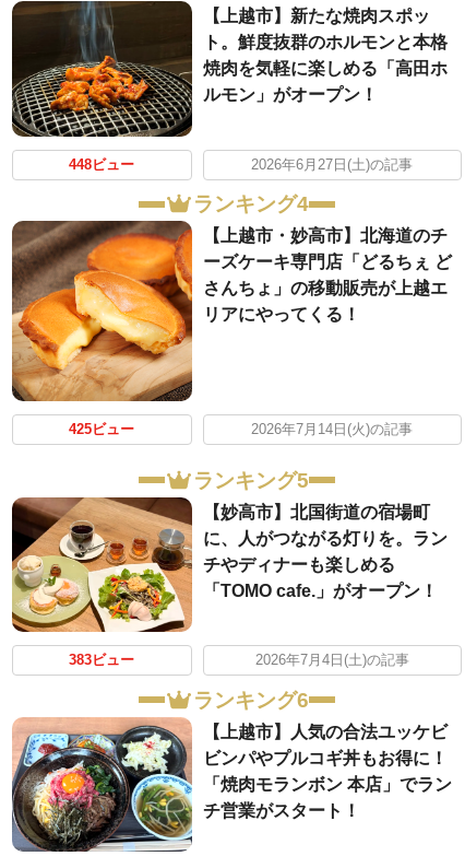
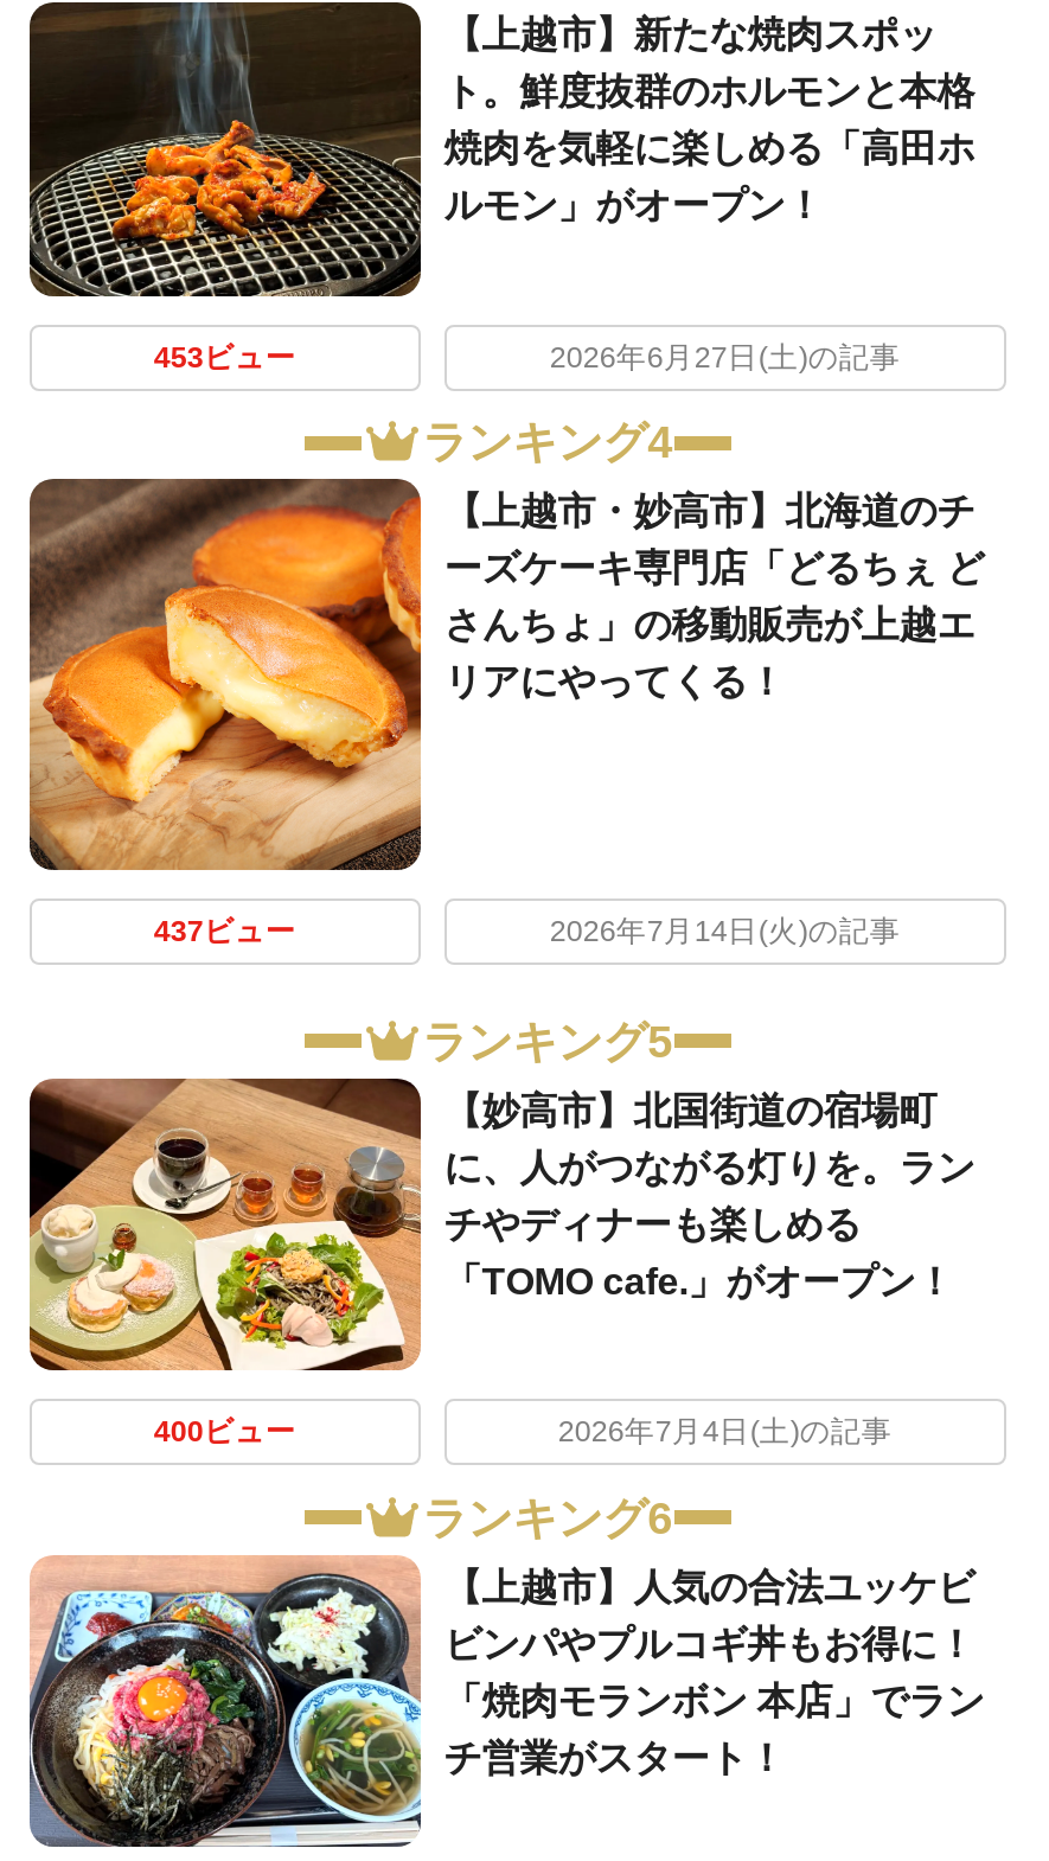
- 448ビュー
+ 453ビュー

- 425ビュー
+ 437ビュー

- 383ビュー
+ 400ビュー
